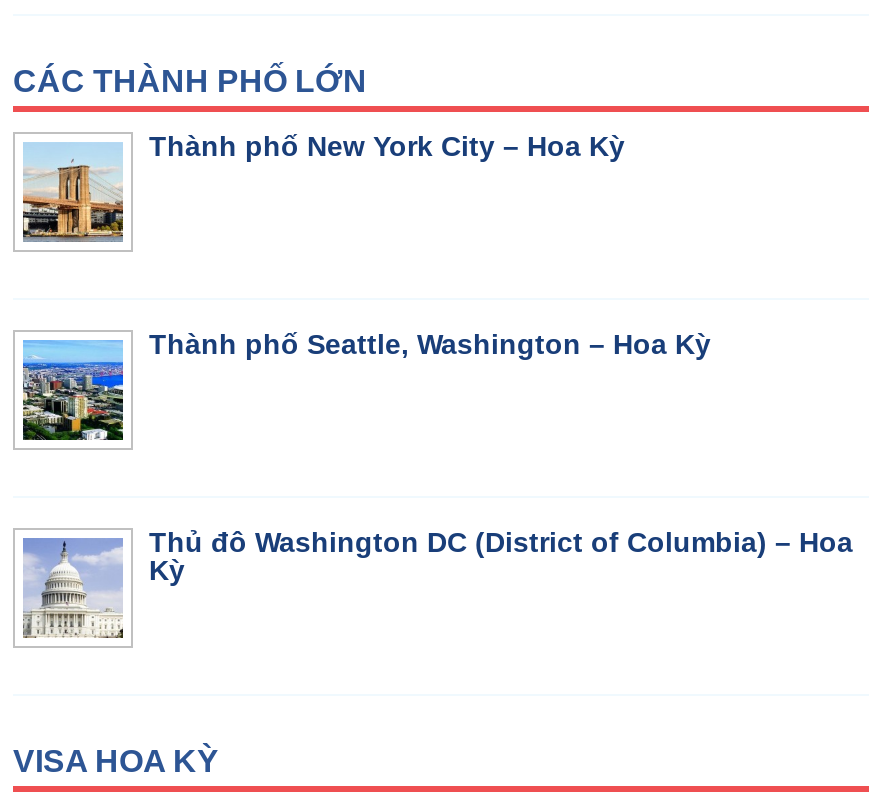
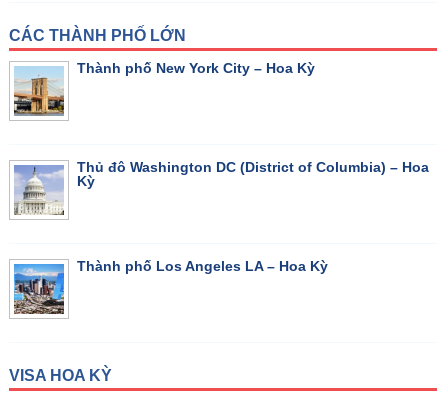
- [image]
- Thành phố Seattle, Washington – Hoa Kỳ

moved up: [image] | Thủ đô Washington DC (District of Columbia) – Hoa | Kỳ

+ [image]
+ Thành phố Los Angeles LA – Hoa Kỳ
